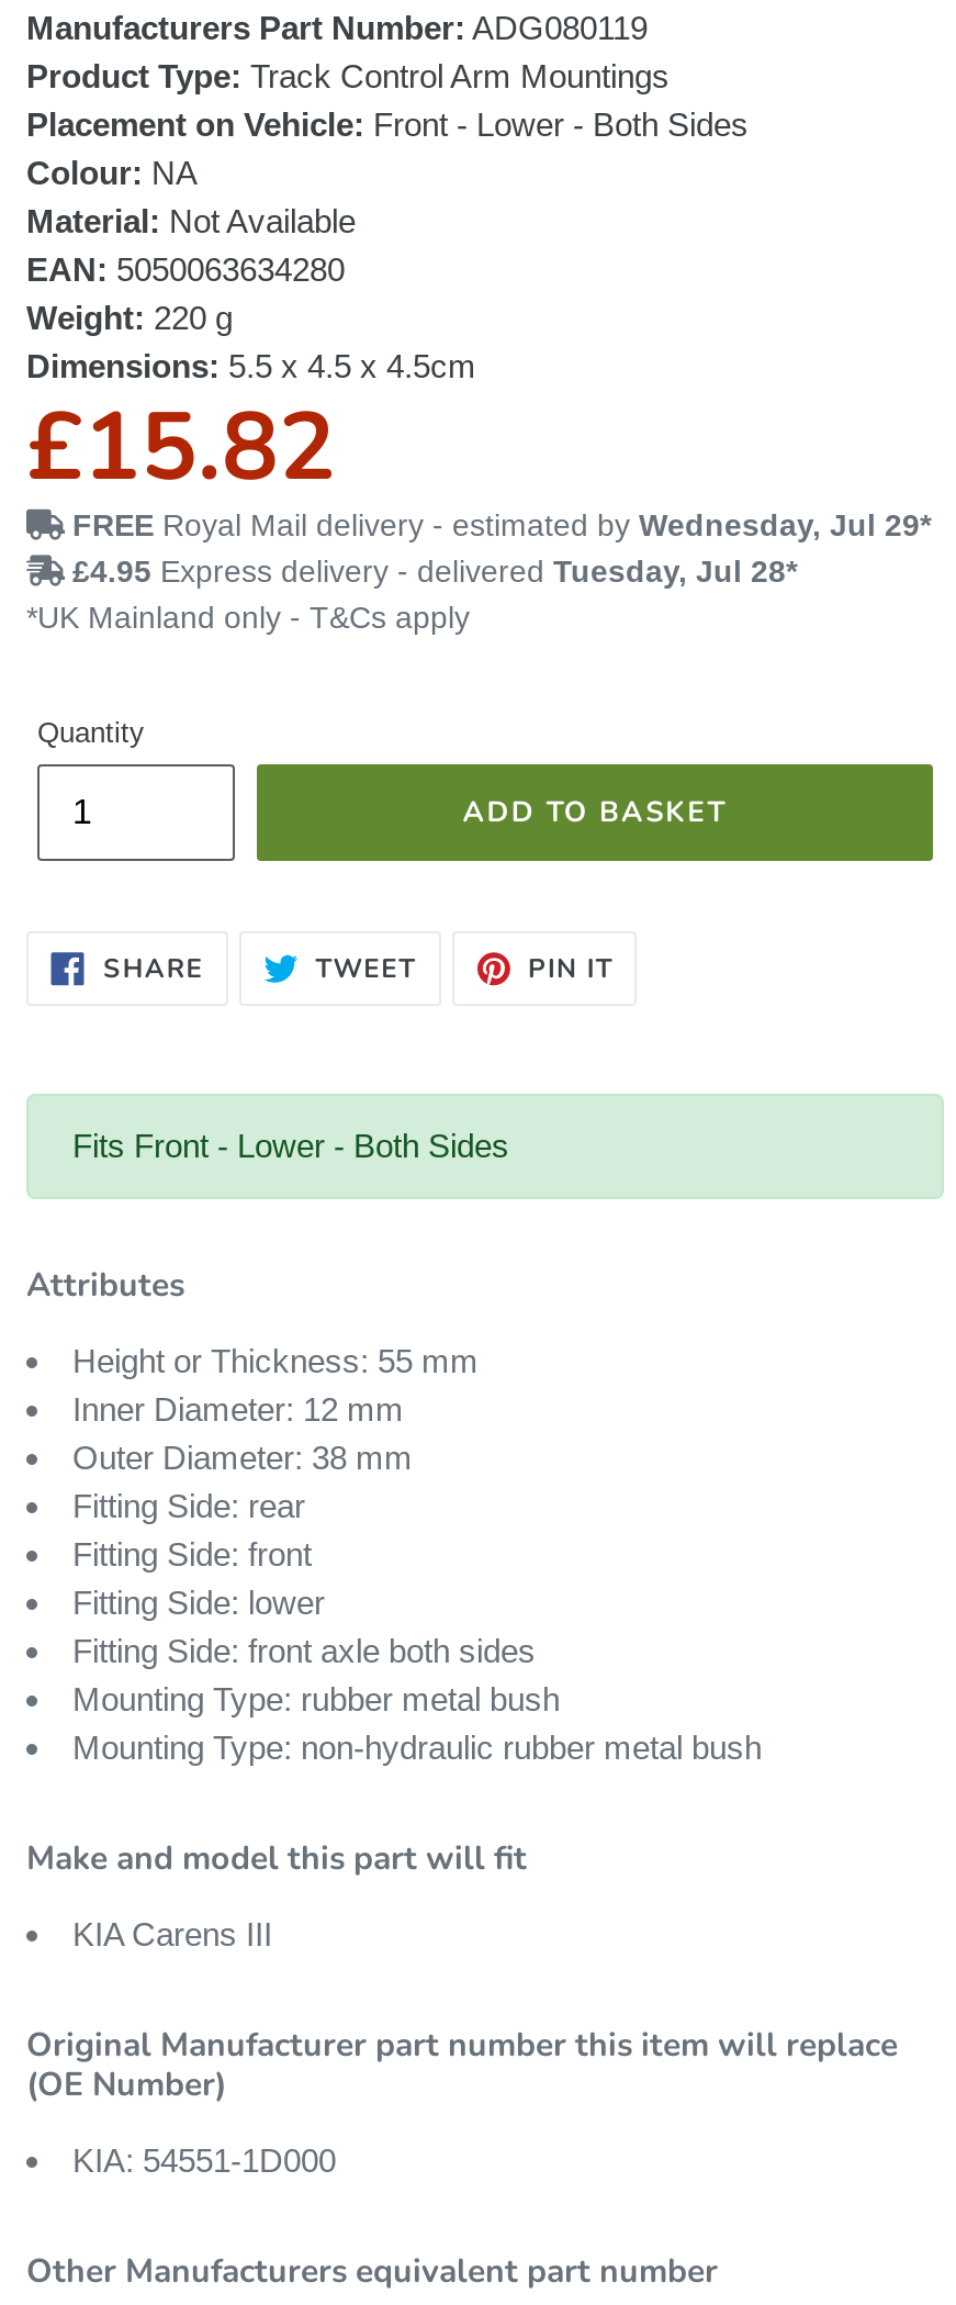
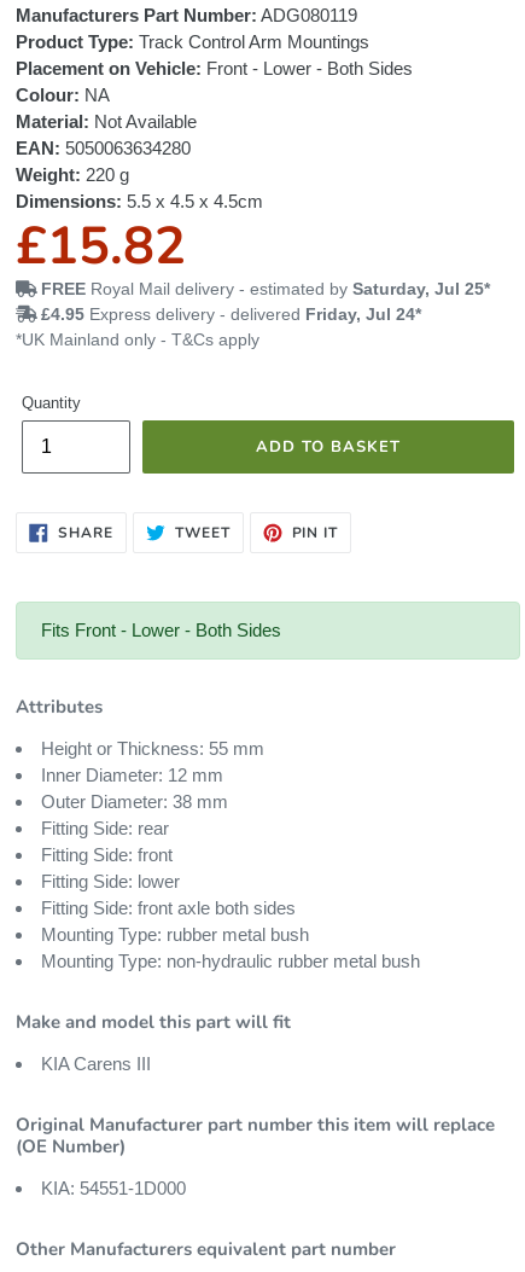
- FREE Royal Mail delivery - estimated by Wednesday, Jul 29*
+ FREE Royal Mail delivery - estimated by Saturday, Jul 25*

- £4.95 Express delivery - delivered Tuesday, Jul 28*
+ £4.95 Express delivery - delivered Friday, Jul 24*
